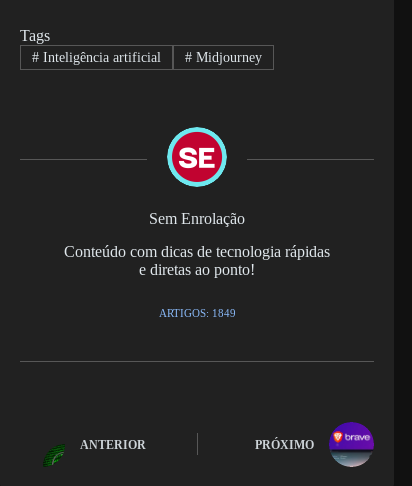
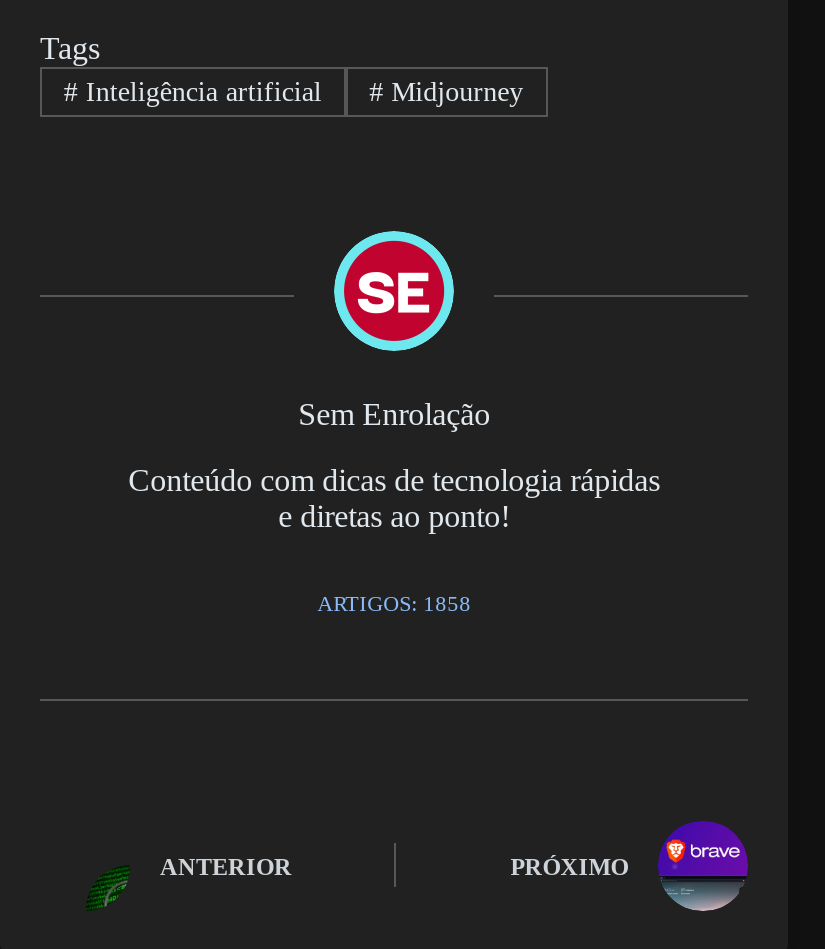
- ARTIGOS: 1849
+ ARTIGOS: 1858
